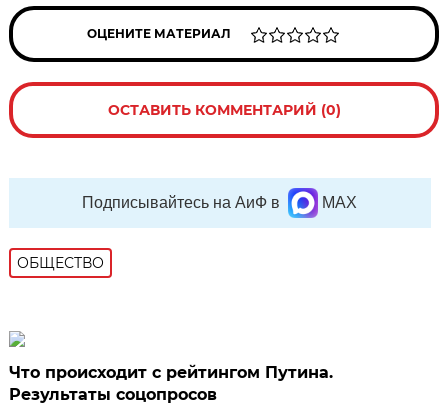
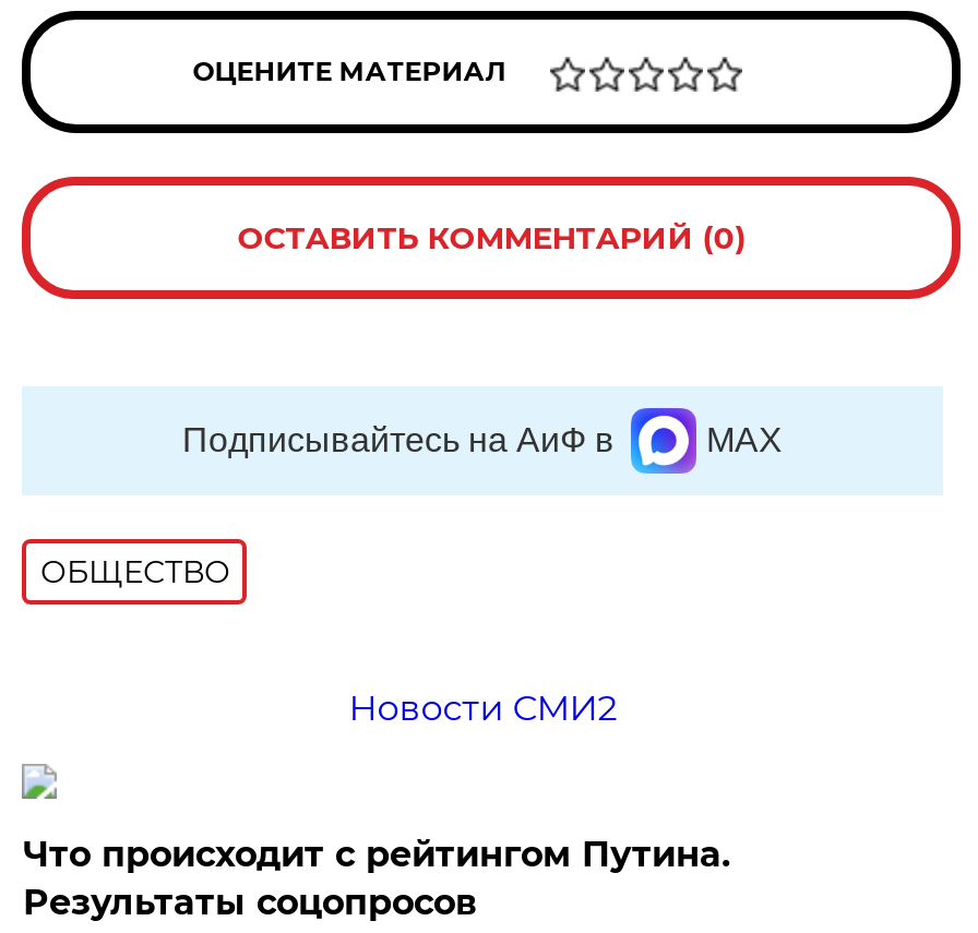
+ Новости СМИ2
